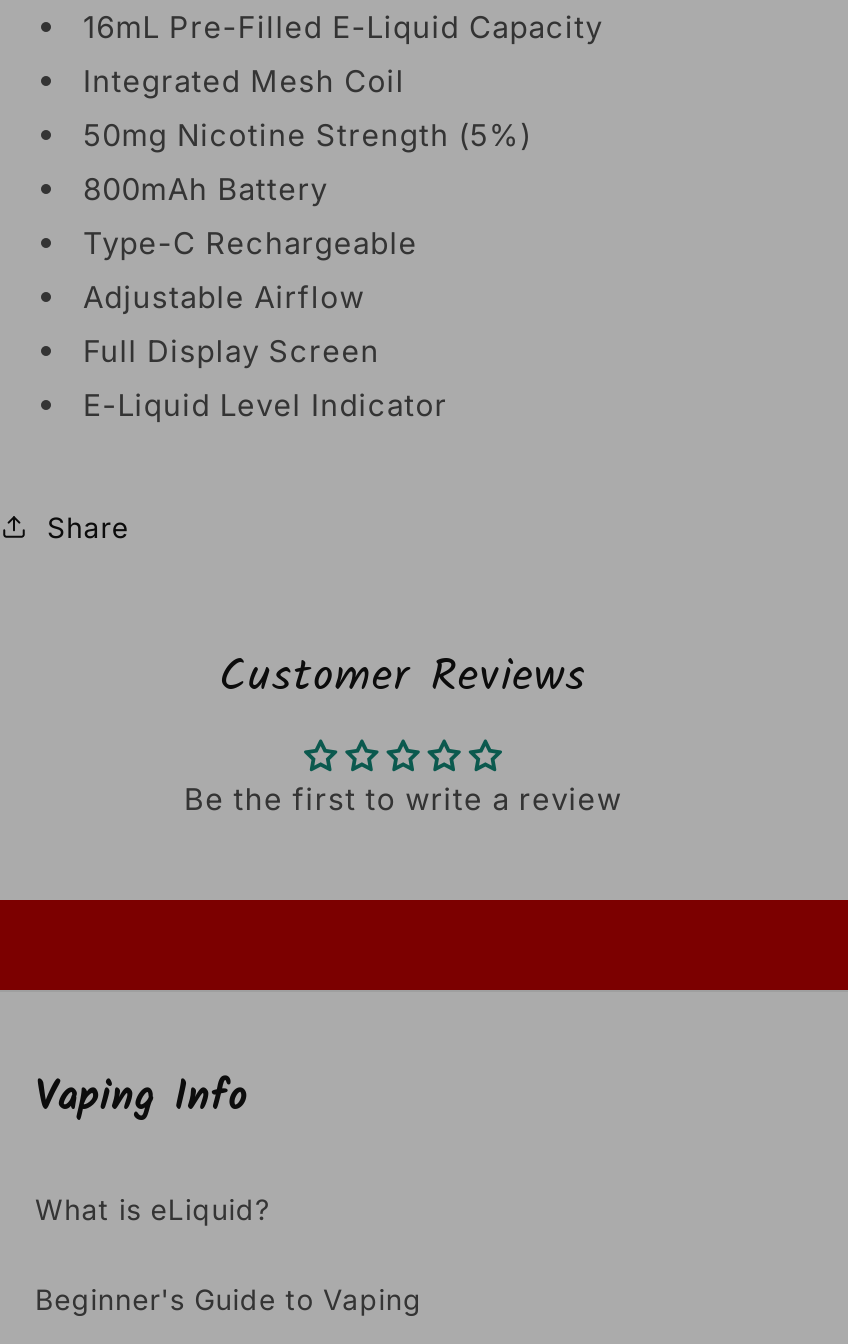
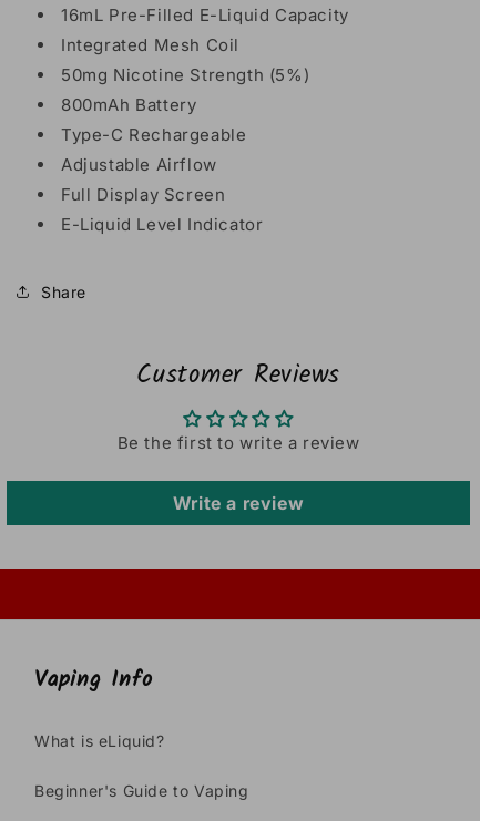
+ Write a review
